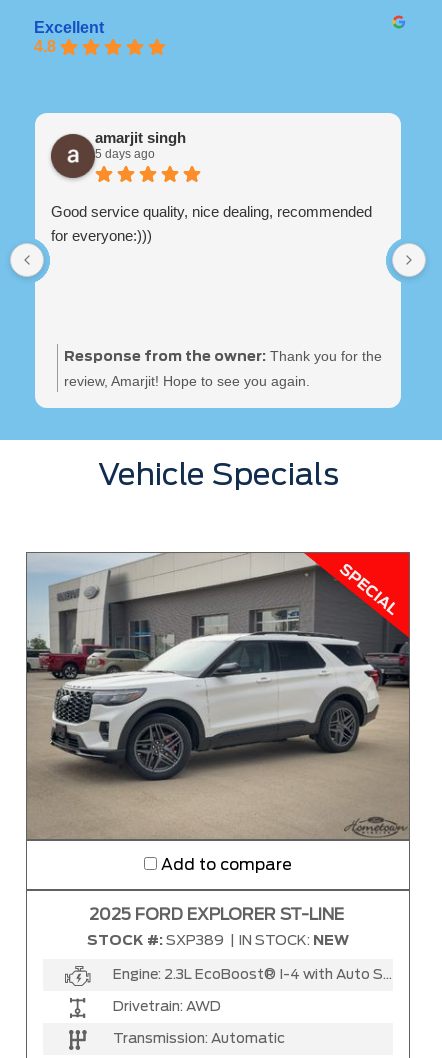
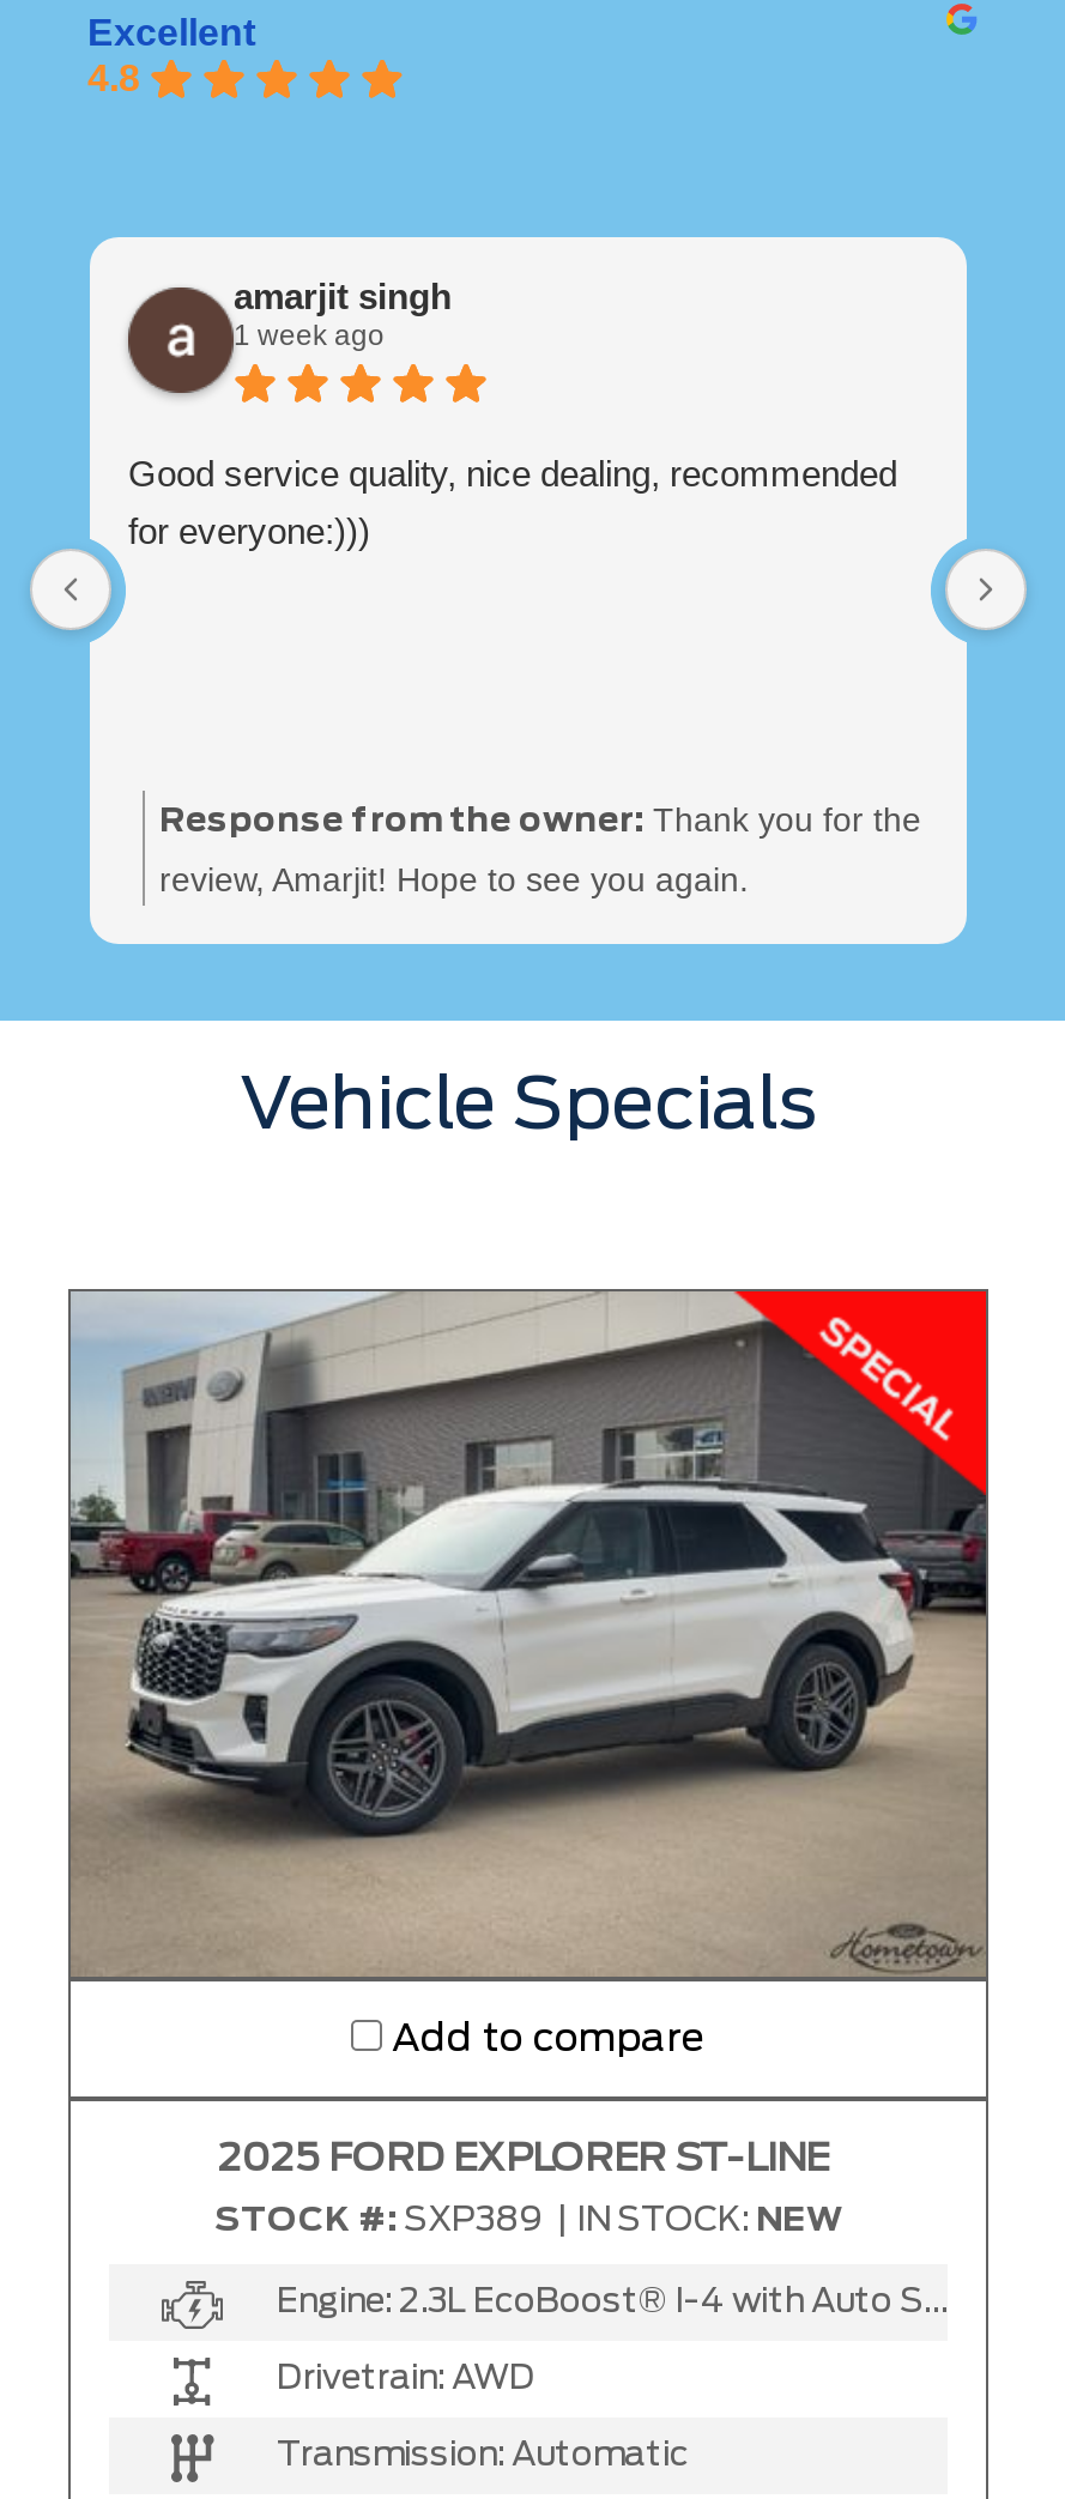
- 5 days ago
+ 1 week ago
